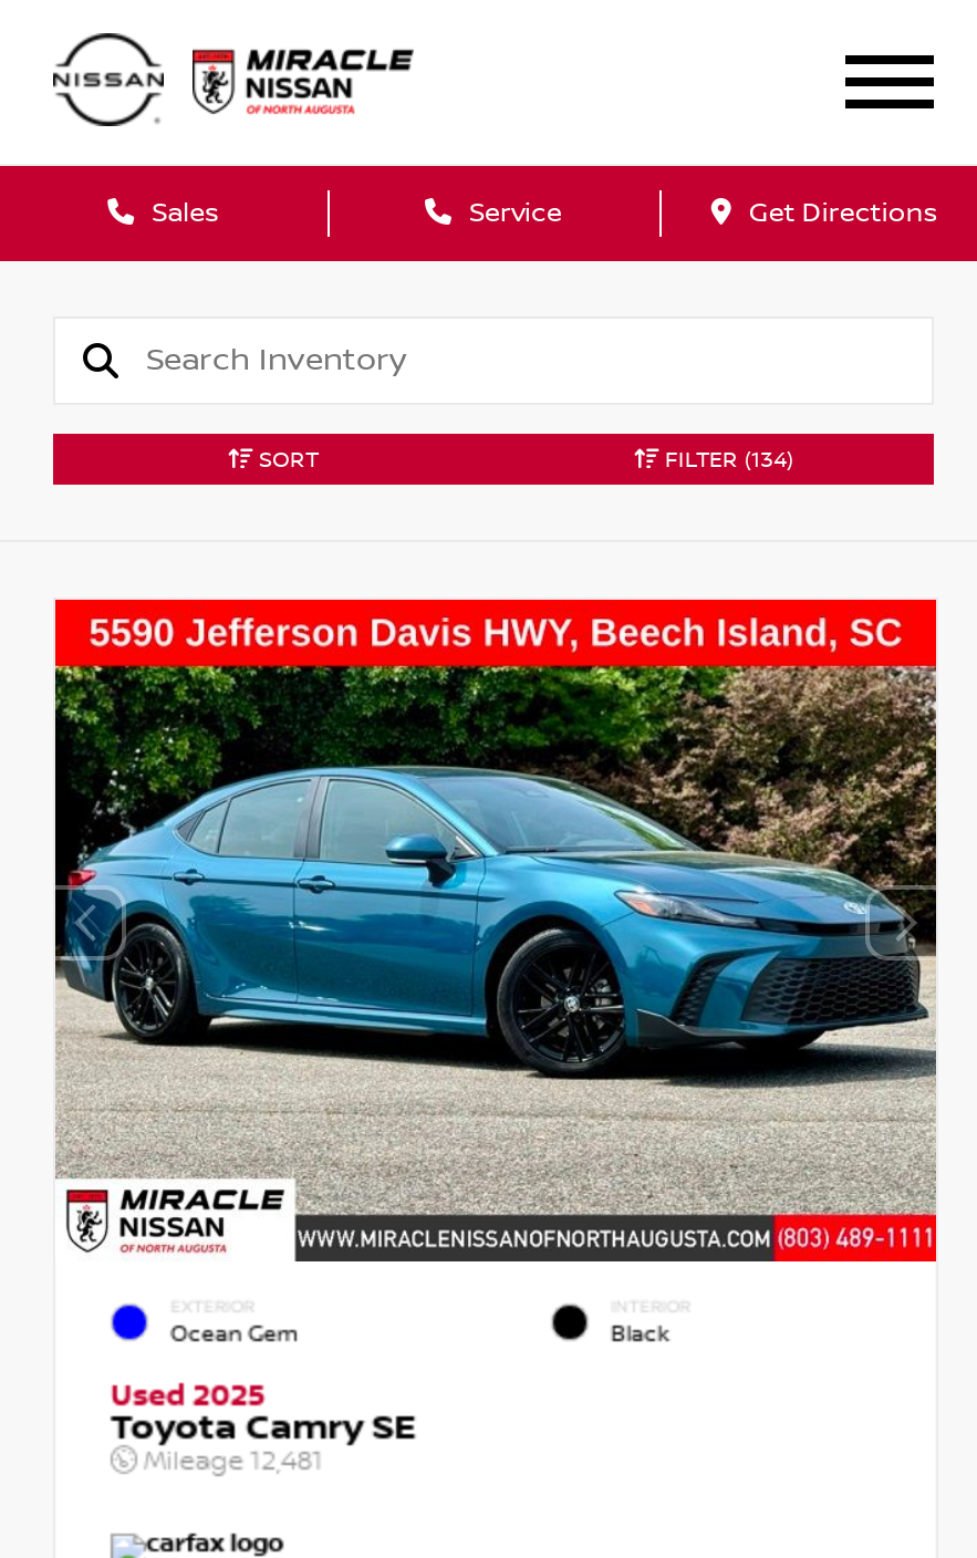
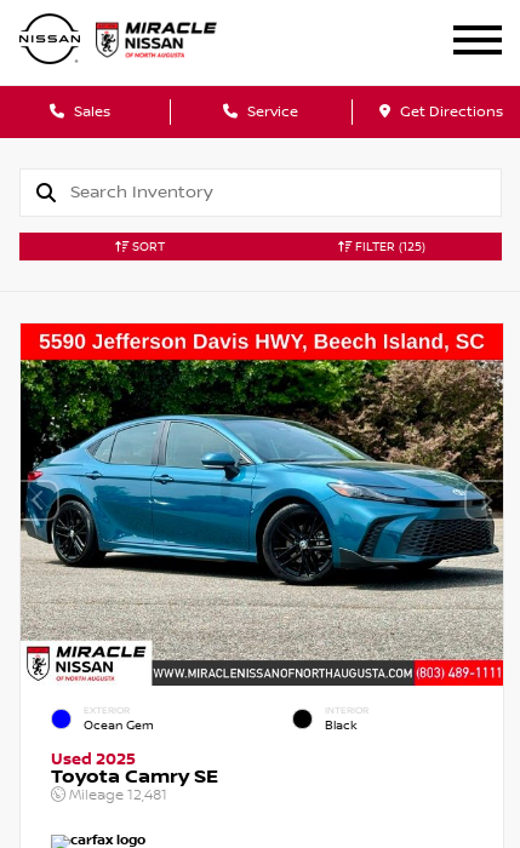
- FILTER (134)
+ FILTER (125)
